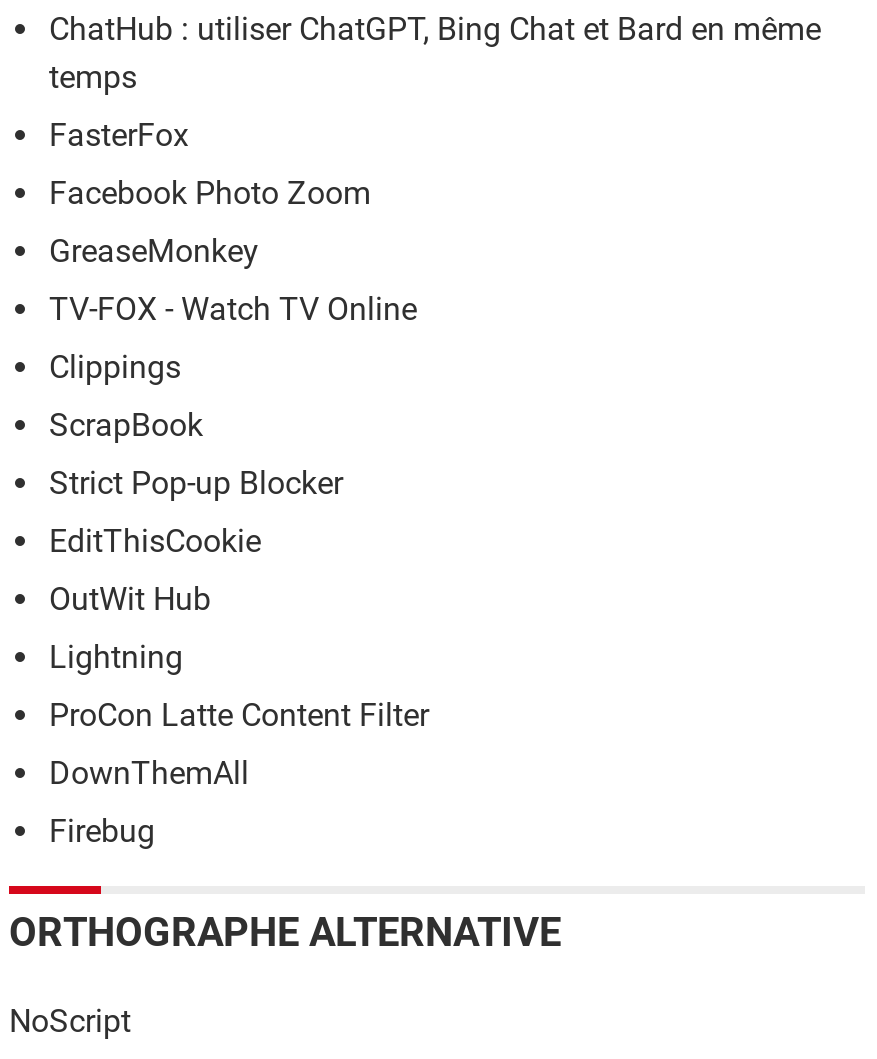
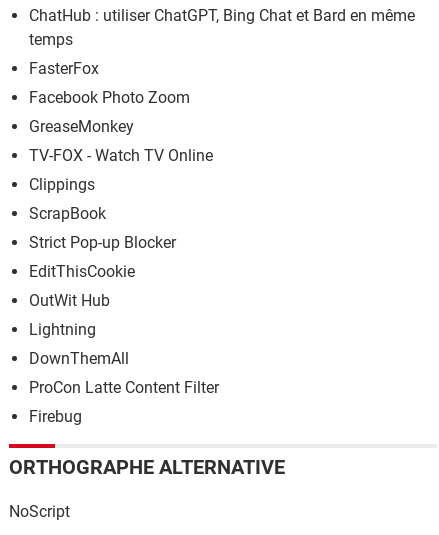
moved down: ProCon Latte Content Filter

moved up: DownThemAll
